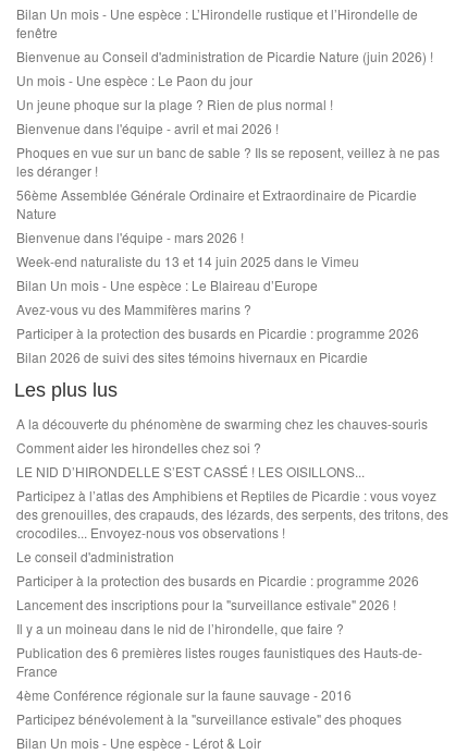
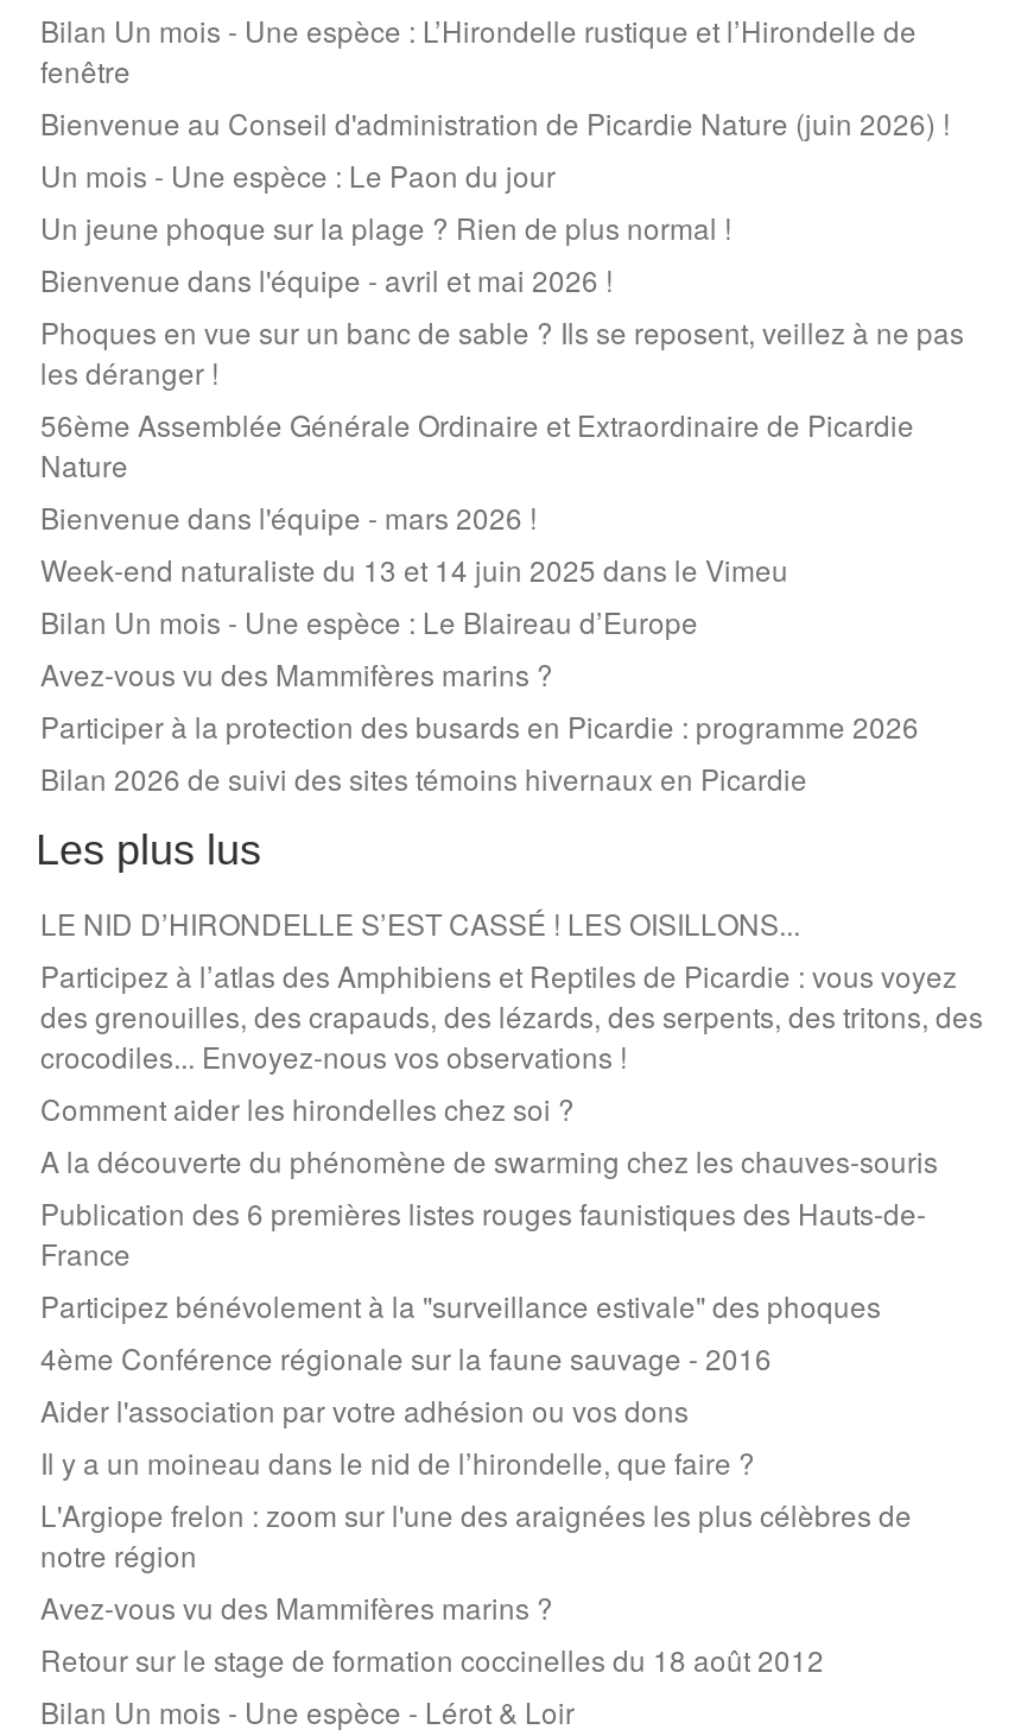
moved down: A la découverte du phénomène de swarming chez les chauves-souris | Comment aider les hirondelles chez soi ?

moved up: LE NID D’HIRONDELLE S’EST CASSÉ ! LES OISILLONS... | Participez à l’atlas des Amphibiens et Reptiles de Picardie : vous voyez | des grenouilles, des crapauds, des lézards, des serpents, des tritons, des | crocodiles... Envoyez-nous vos observations !

- Le conseil d'administration
- Participer à la protection des busards en Picardie : programme 2026
- Lancement des inscriptions pour la "surveillance estivale" 2026 !

moved down: Il y a un moineau dans le nid de l’hirondelle, que faire ?

moved up: Publication des 6 premières listes rouges faunistiques des Hauts-de- | France

moved up: 4ème Conférence régionale sur la faune sauvage - 2016

moved up: Participez bénévolement à la "surveillance estivale" des phoques

+ Aider l'association par votre adhésion ou vos dons
+ L'Argiope frelon : zoom sur l'une des araignées les plus célèbres de
+ notre région
+ Avez-vous vu des Mammifères marins ?
+ Retour sur le stage de formation coccinelles du 18 août 2012
